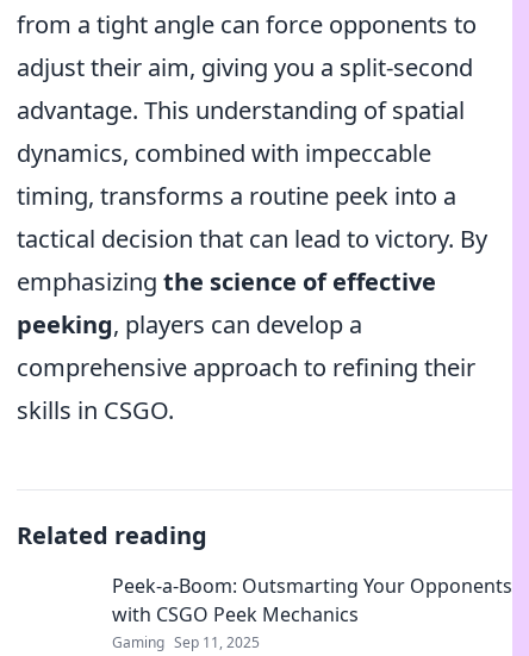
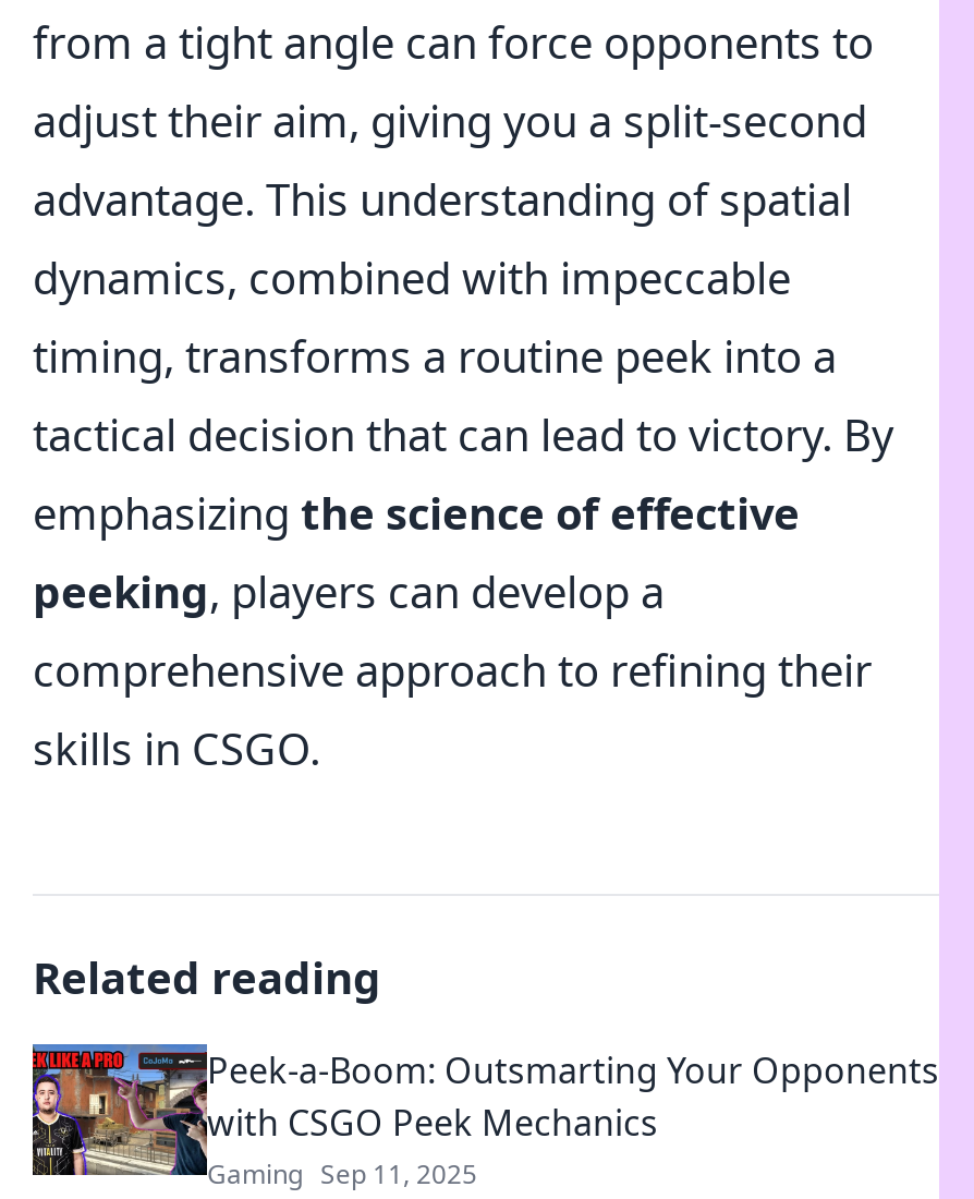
+ [image]
